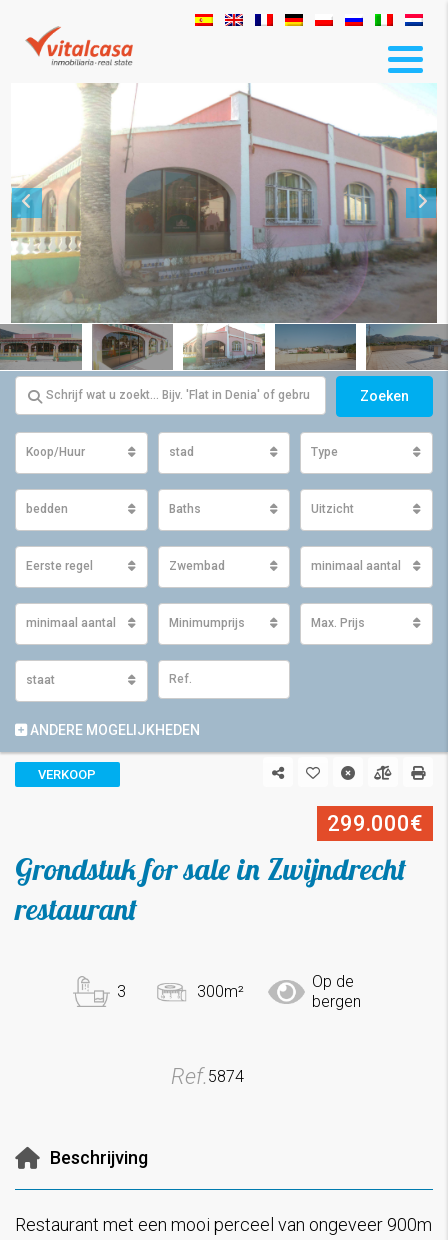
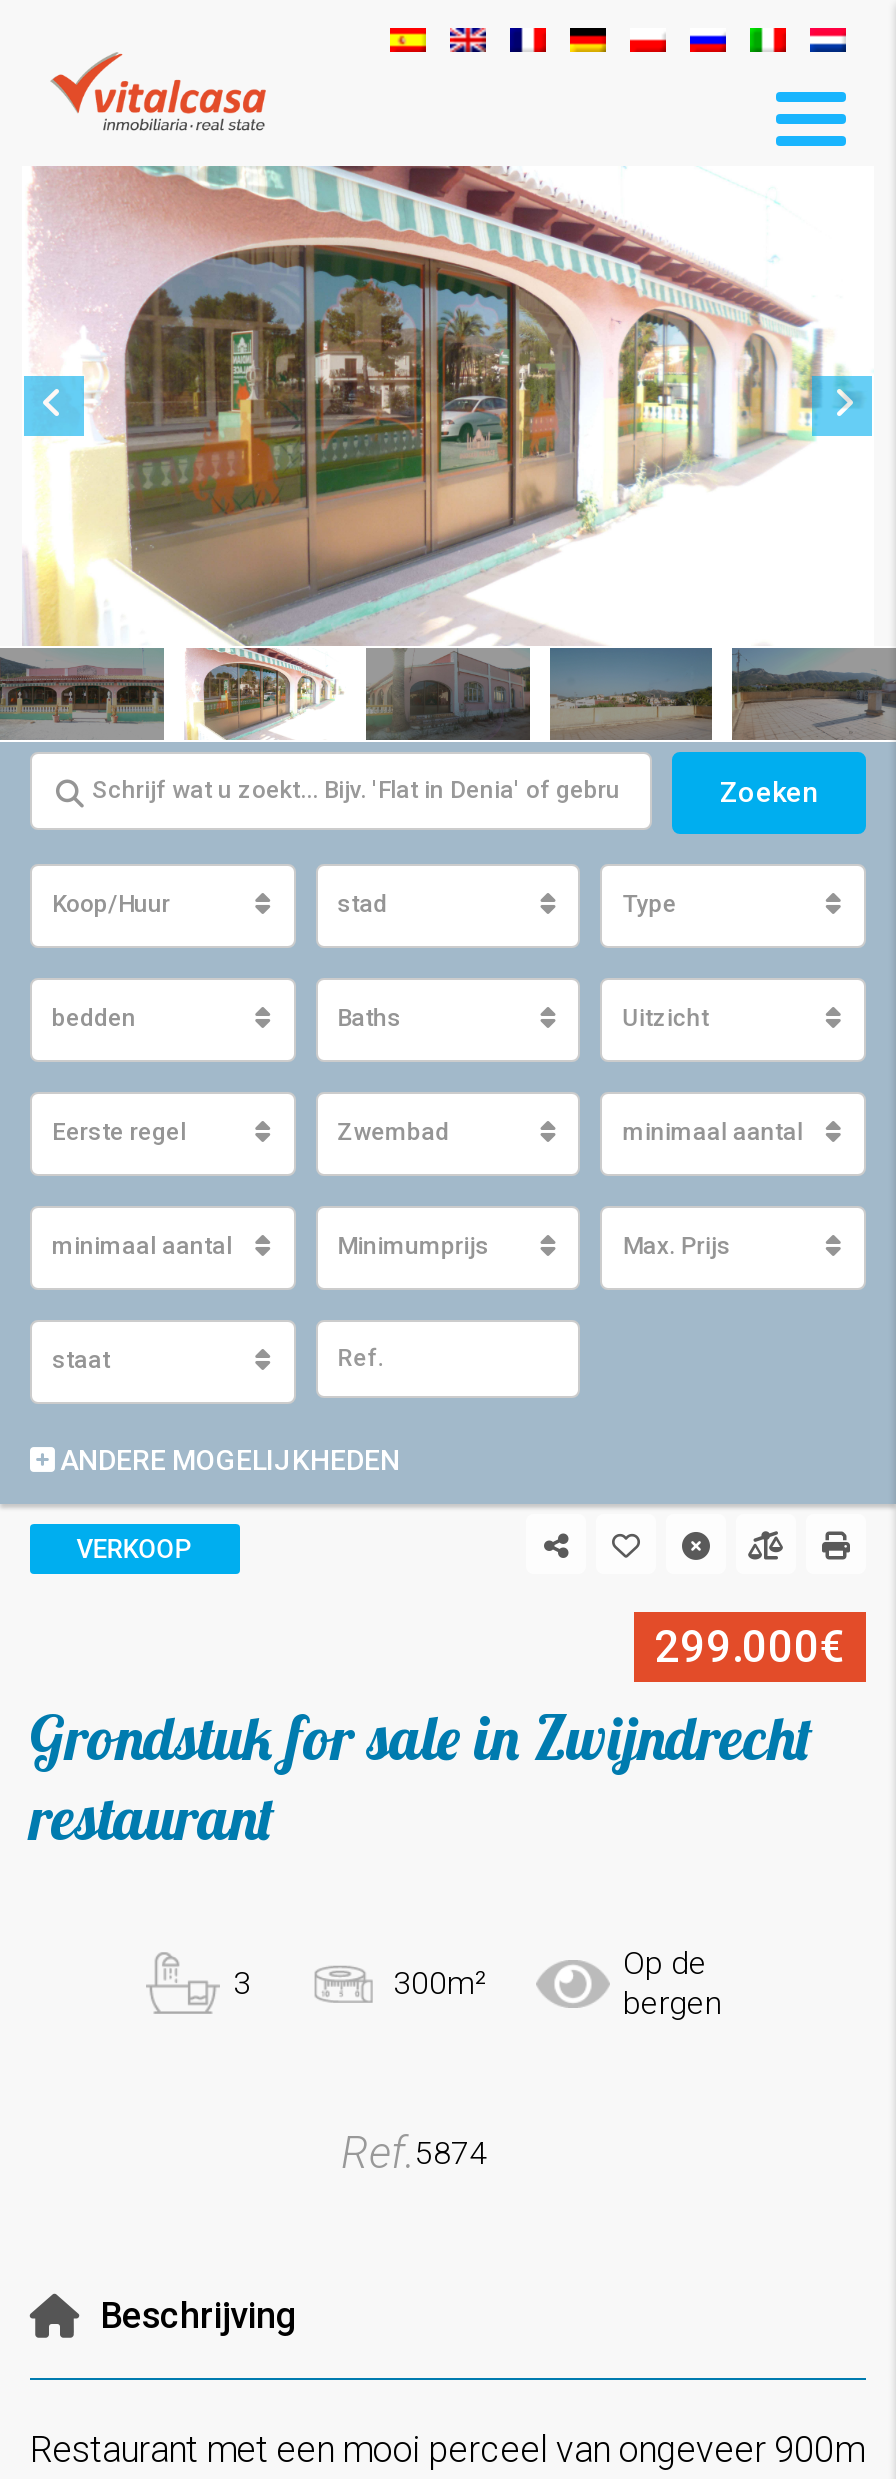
- [image]
+ [image]
